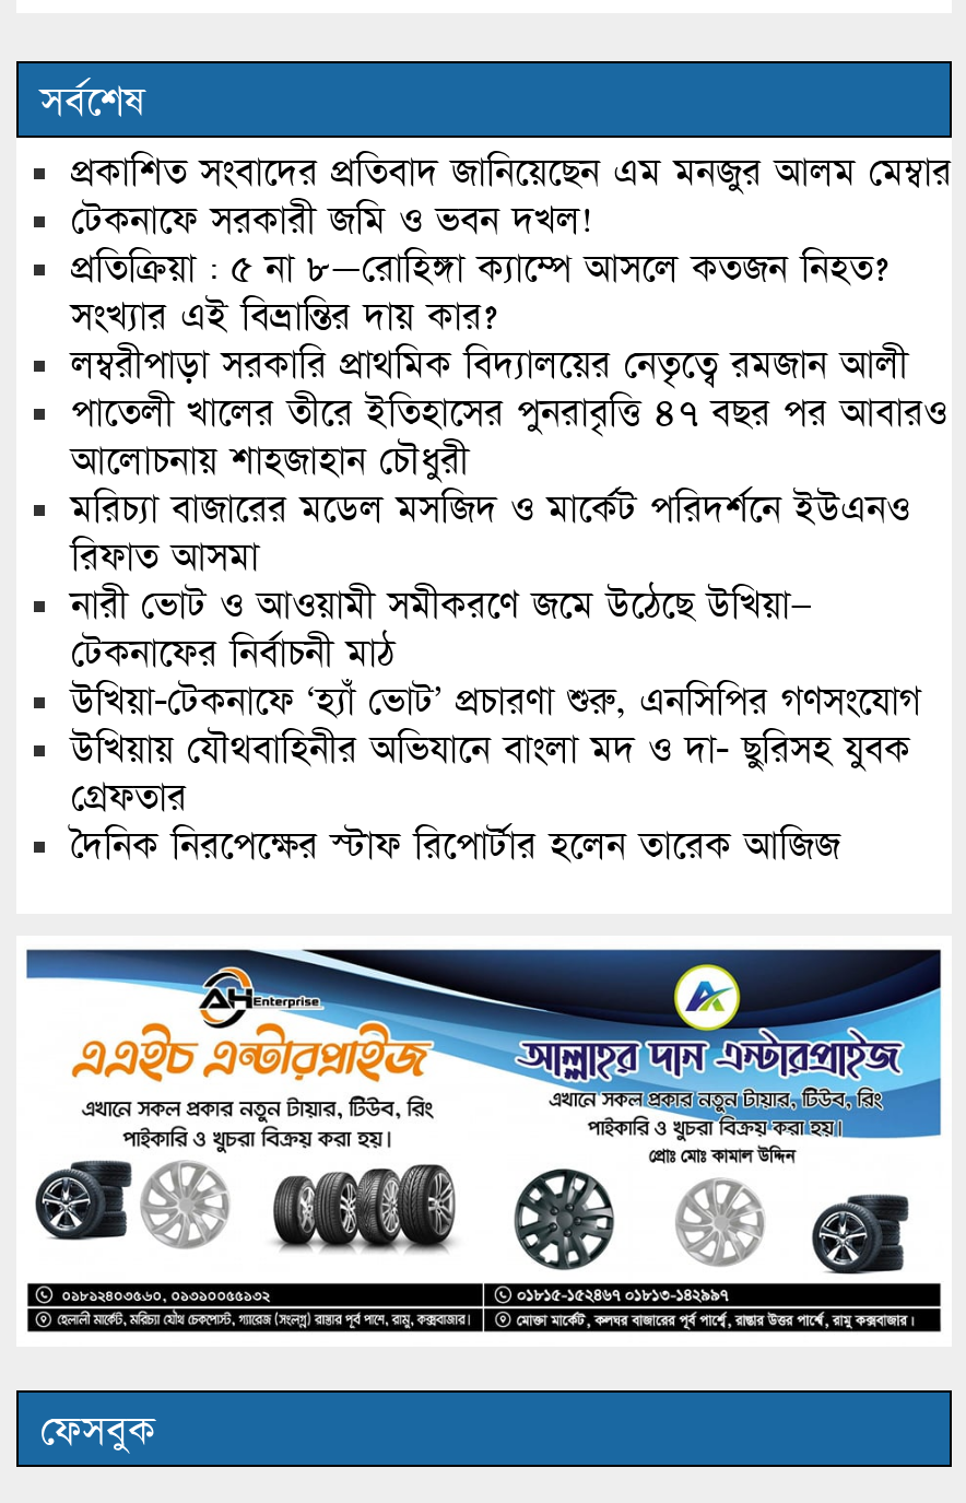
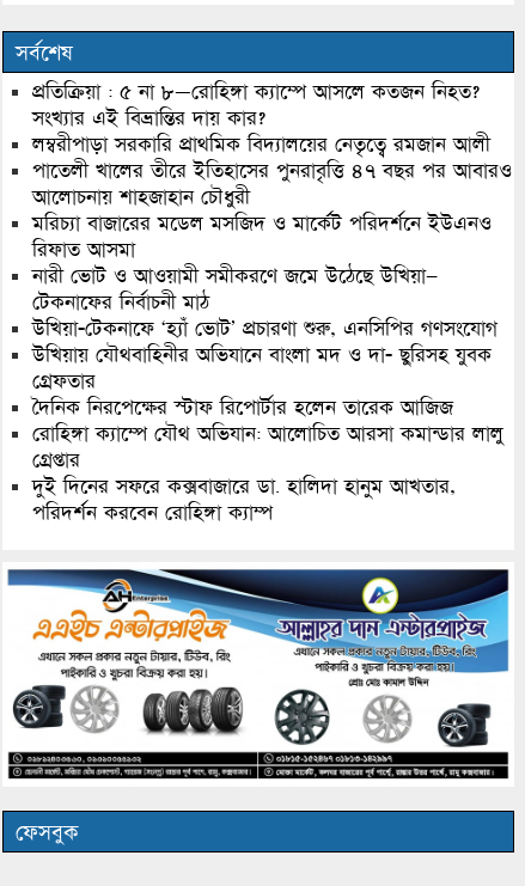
- প্রকাশিত সংবাদের প্রতিবাদ জানিয়েছেন এম মনজুর আলম মেম্বার
- টেকনাফে সরকারী জমি ও ভবন দখল!

moved up: প্রতিক্রিয়া : ৫ না ৮—রোহিঙ্গা ক্যাম্পে আসলে কতজন নিহত? | সংখ্যার এই বিভ্রান্তির দায় কার? | লম্বরীপাড়া সরকারি প্রাথমিক বিদ্যালয়ের নেতৃত্বে রমজান আলী | ... | উখিয়ায় যৌথবাহিনীর অভিযানে বাংলা মদ ও দা- ছুরিসহ যুবক | গ্রেফতার

+ রোহিঙ্গা ক্যাম্পে যৌথ অভিযান: আলোচিত আরসা কমান্ডার লালু
+ গ্রেপ্তার
+ দুই দিনের সফরে কক্সবাজারে ডা. হালিদা হানুম আখতার,
+ পরিদর্শন করবেন রোহিঙ্গা ক্যাম্প
